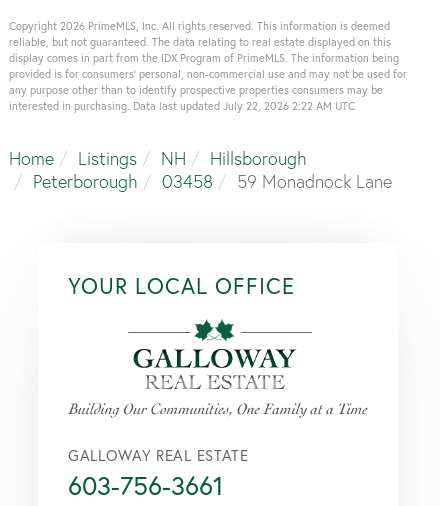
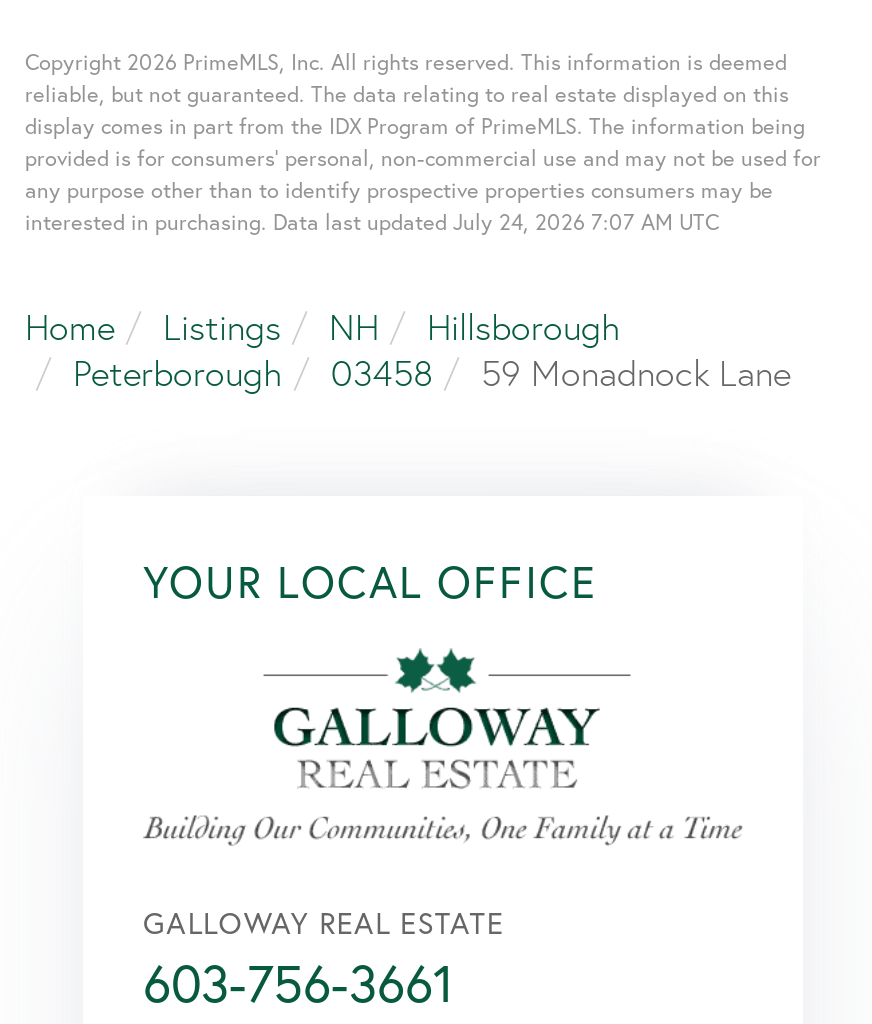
- interested in purchasing. Data last updated July 22, 2026 2:22 AM UTC
+ interested in purchasing. Data last updated July 24, 2026 7:07 AM UTC
